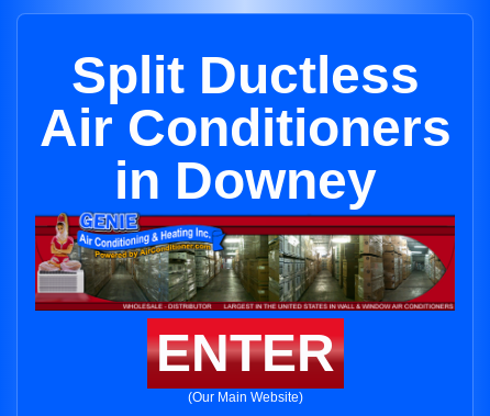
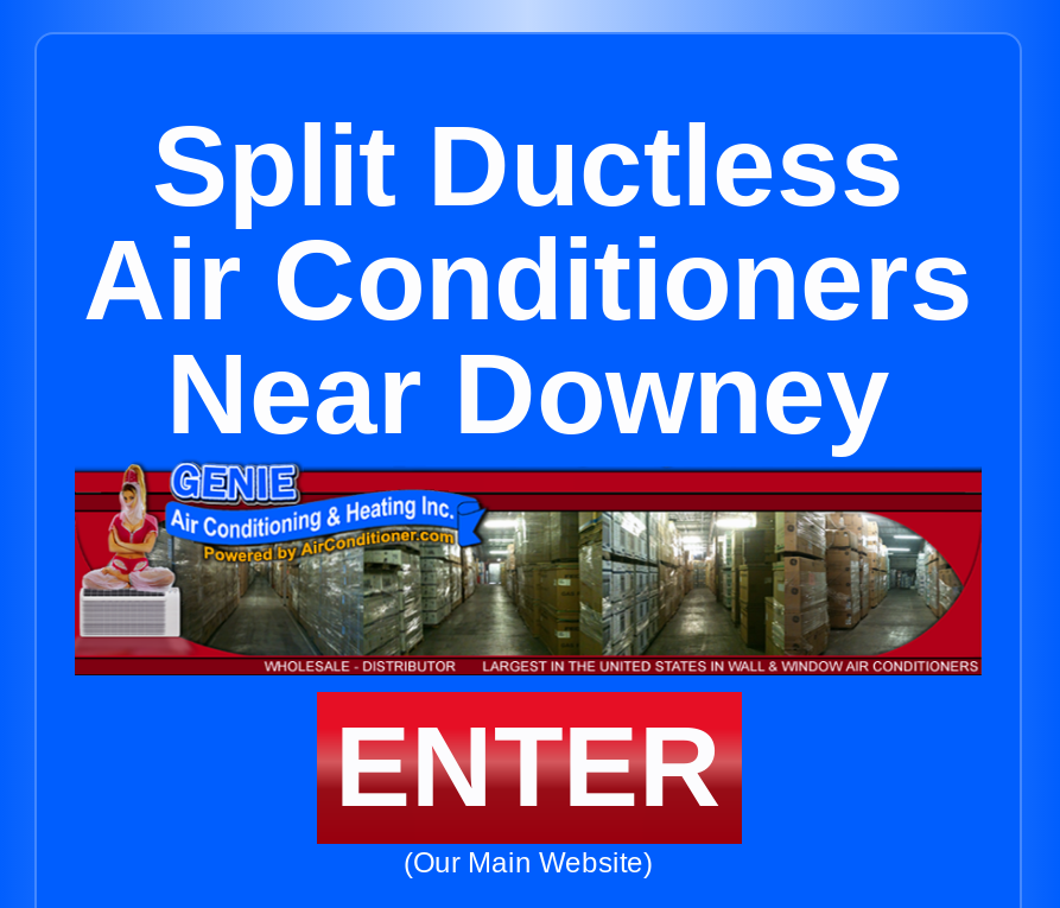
- in Downey
+ Near Downey
